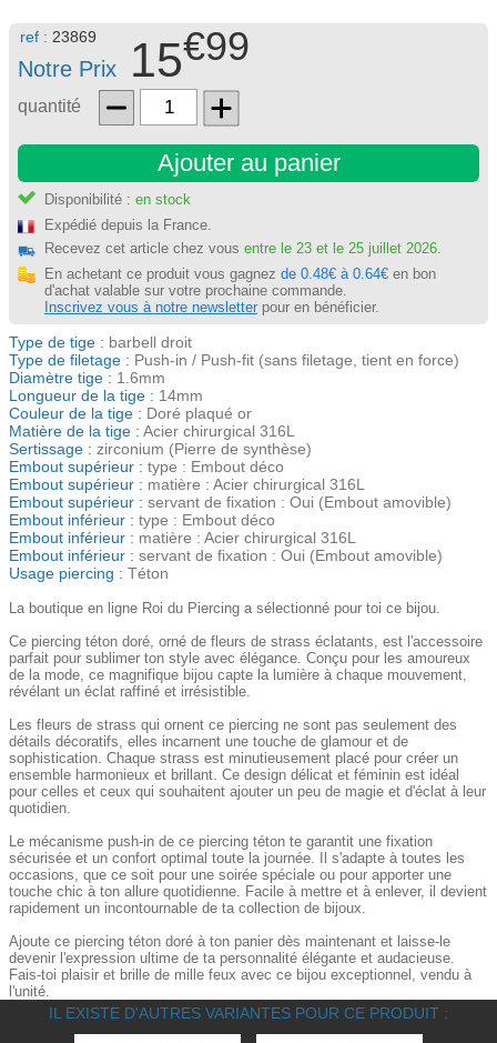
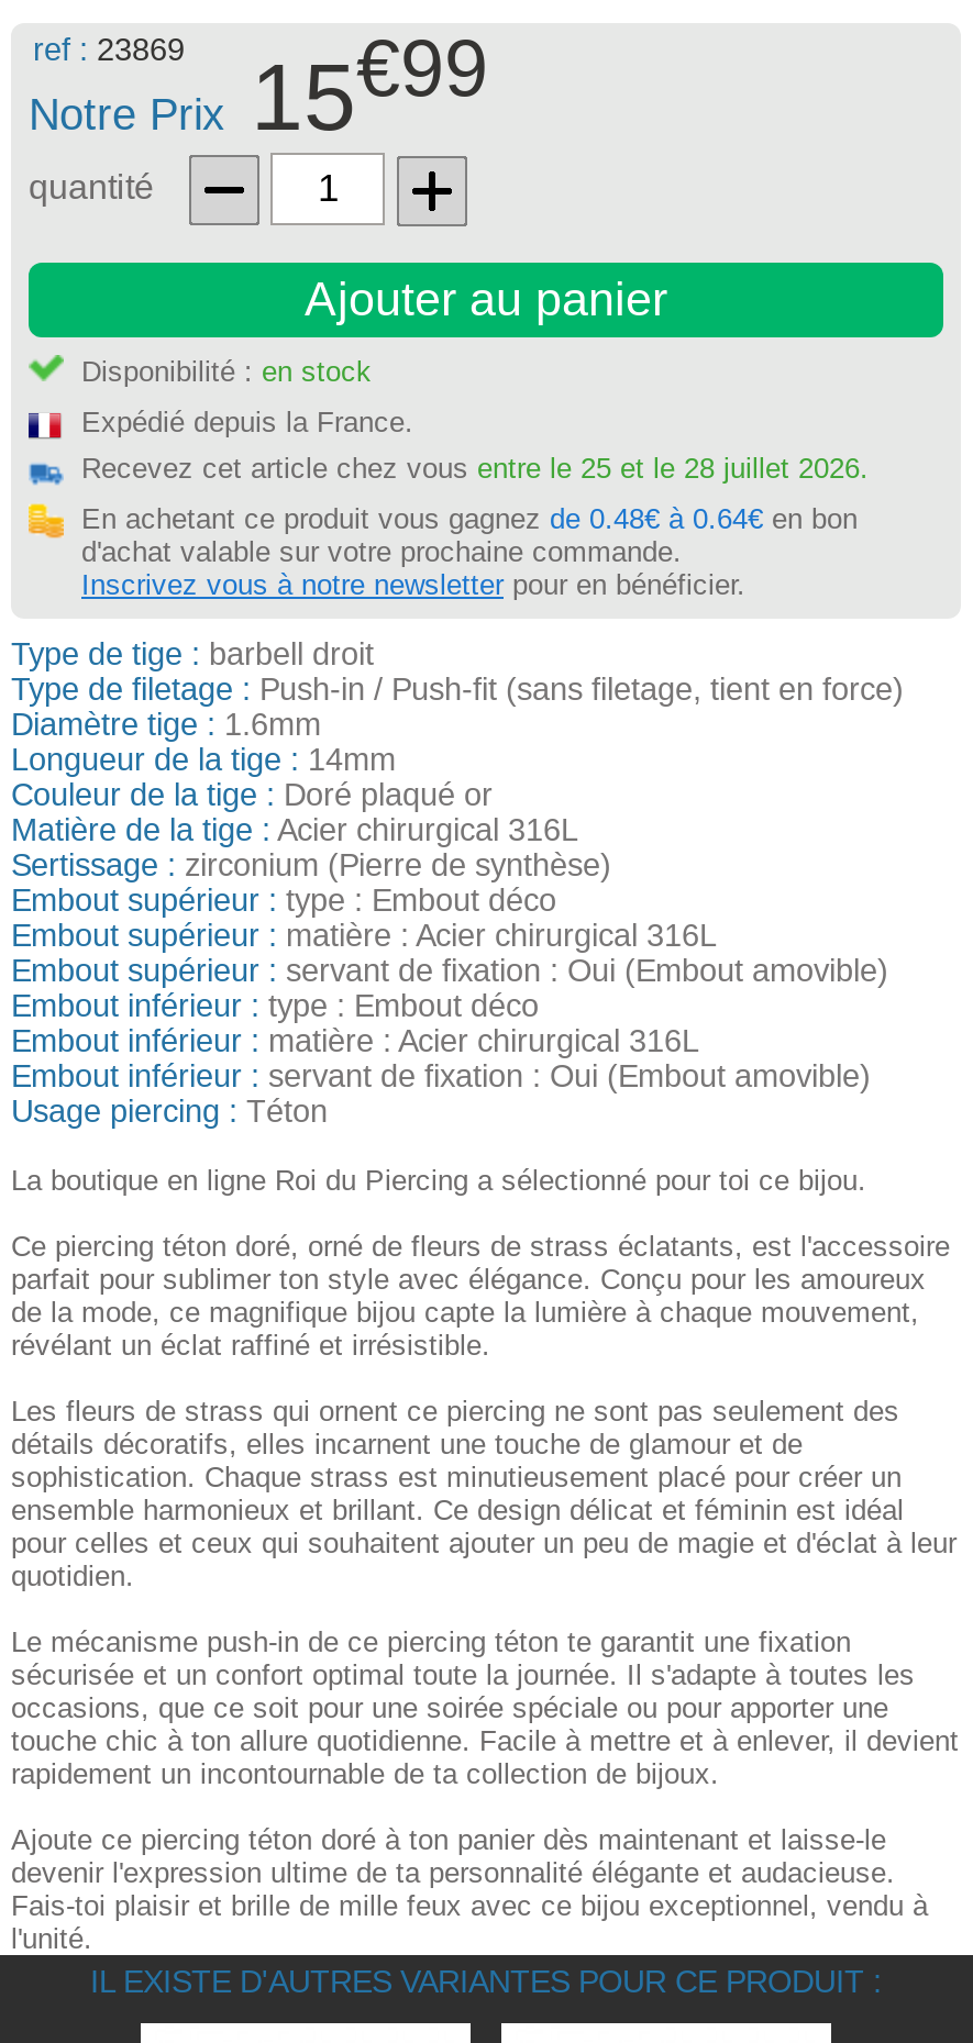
- Recevez cet article chez vous entre le 23 et le 25 juillet 2026.
+ Recevez cet article chez vous entre le 25 et le 28 juillet 2026.
